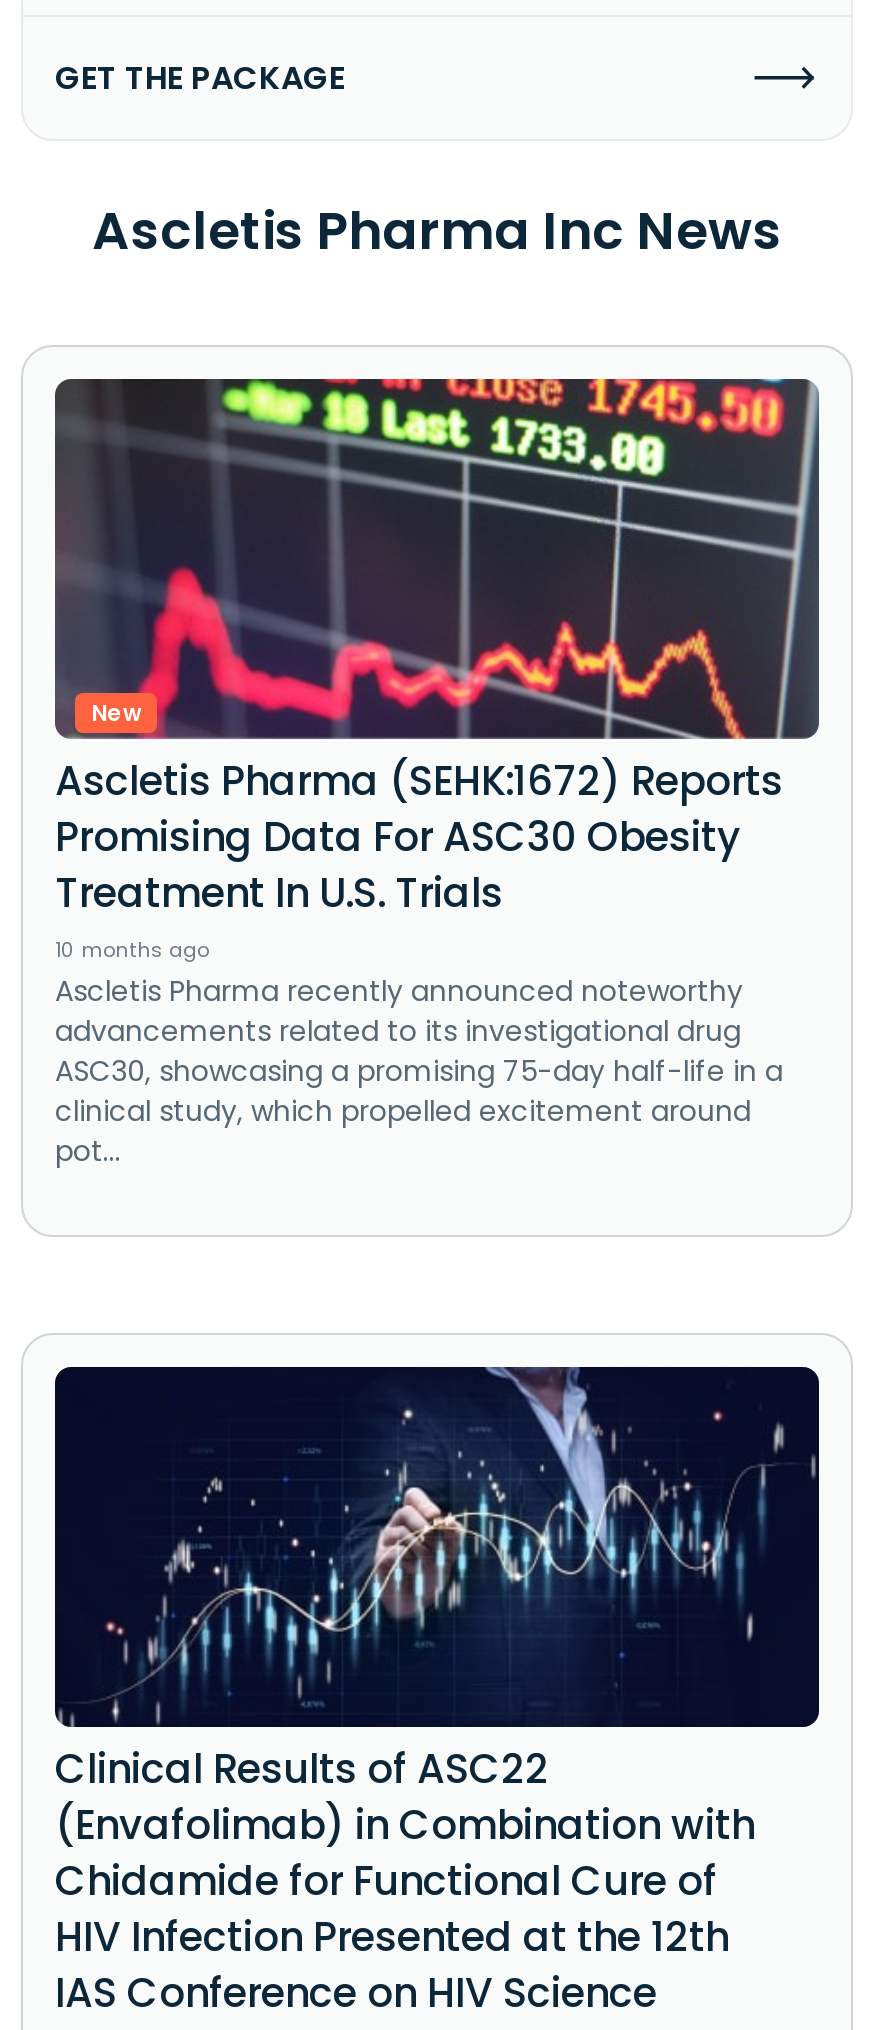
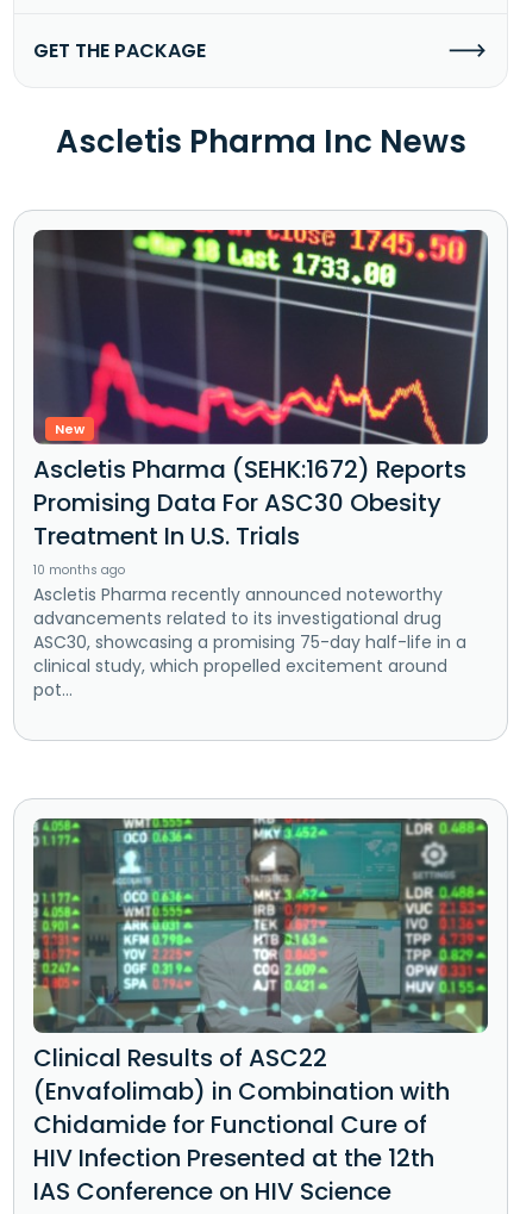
- [image]
+ [image]
